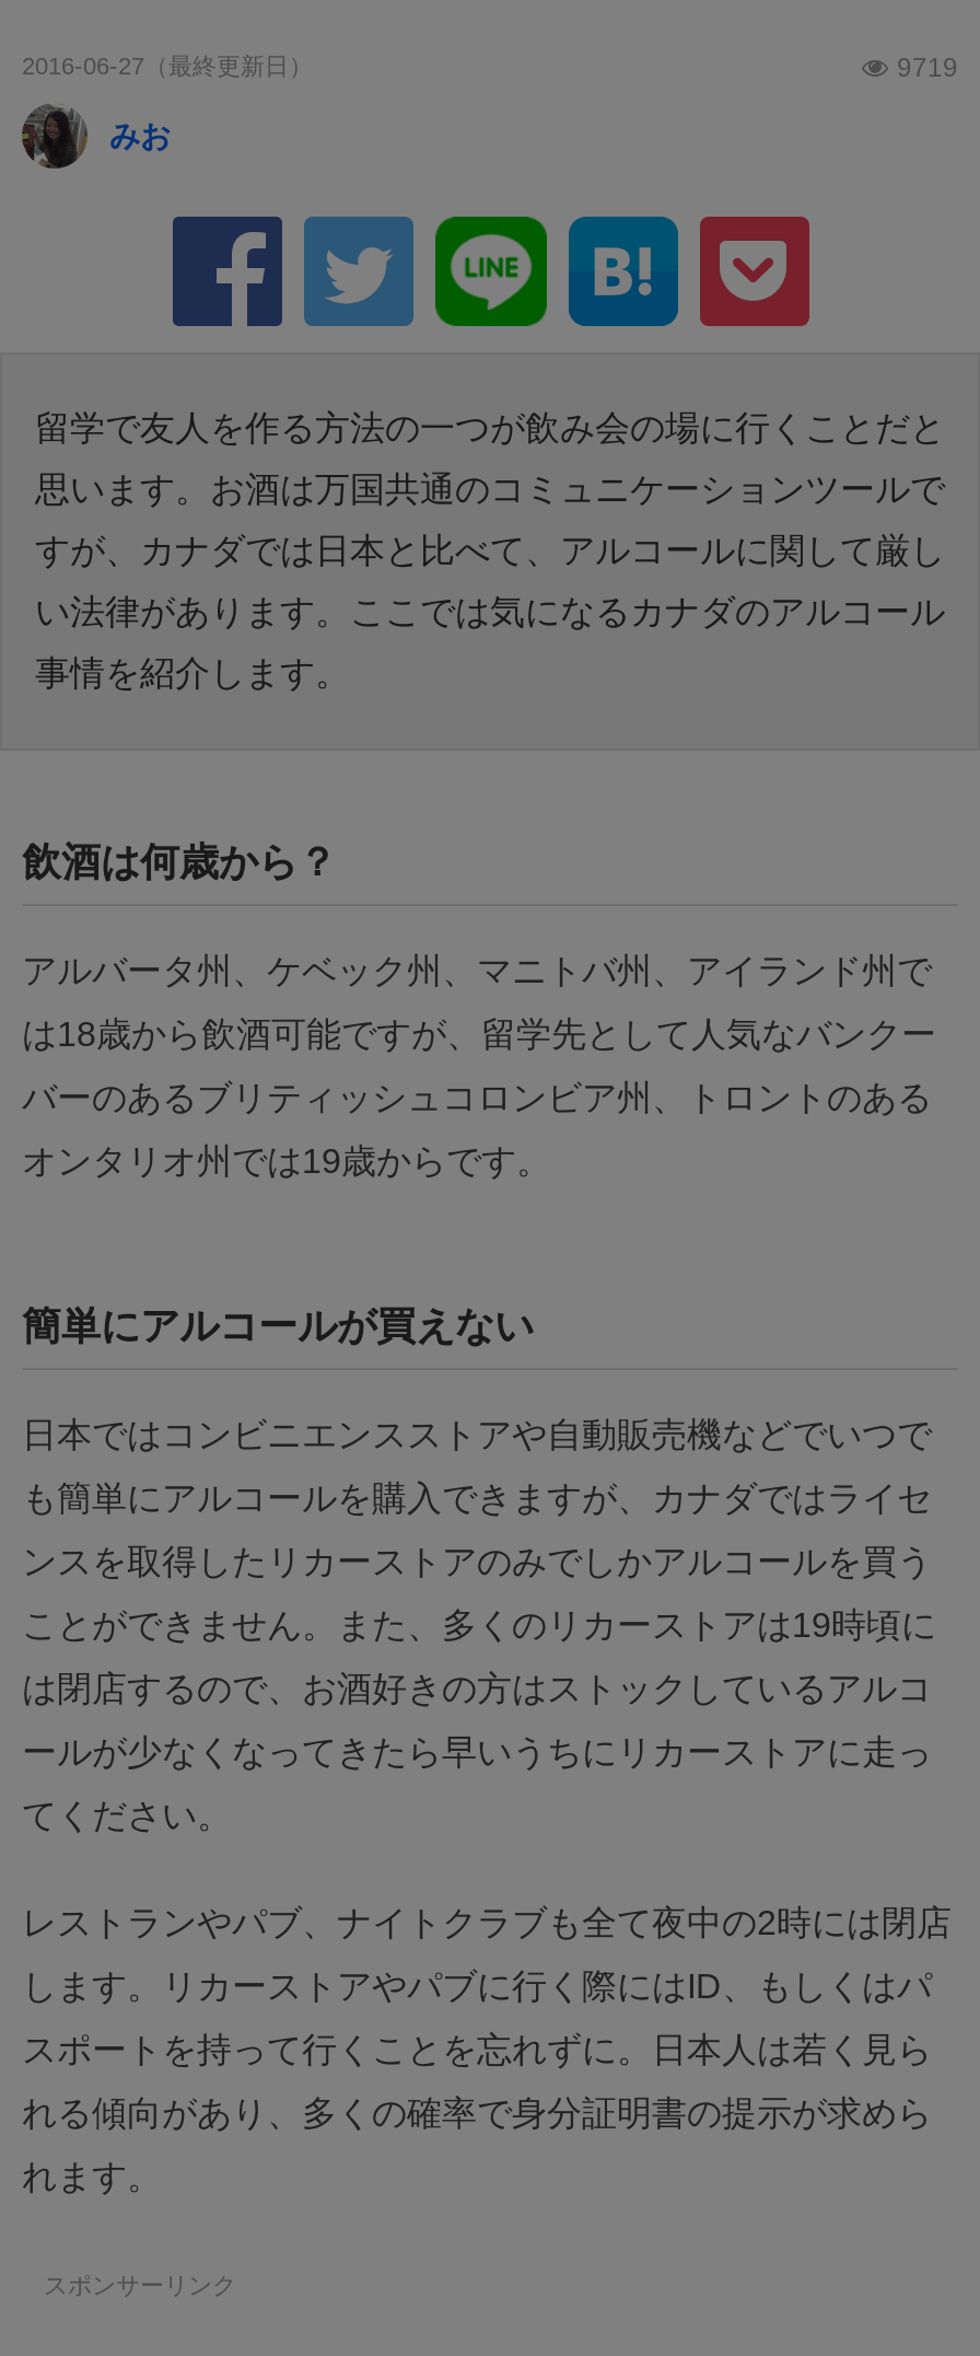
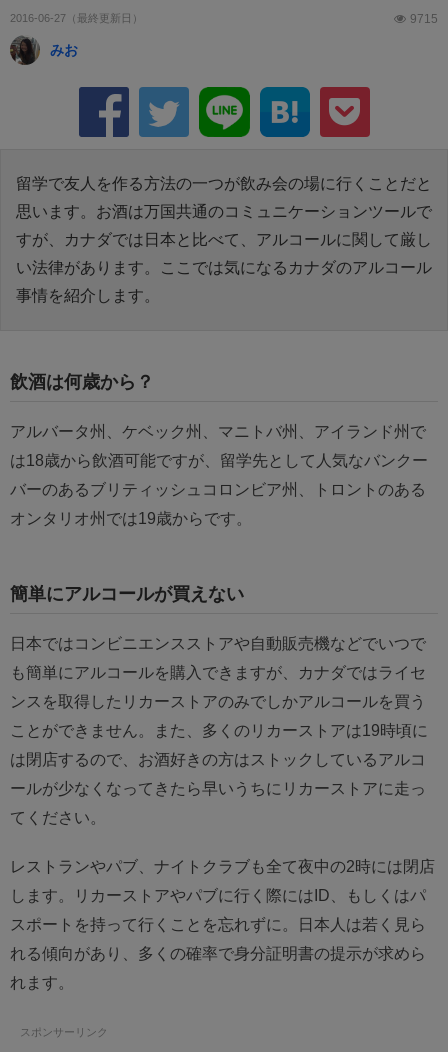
- 9719
+ 9715
